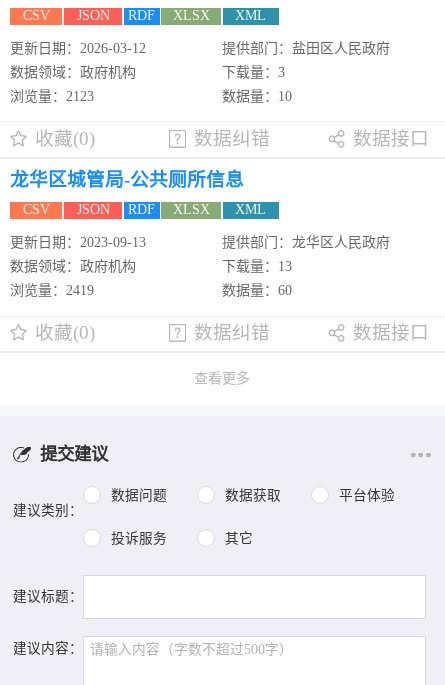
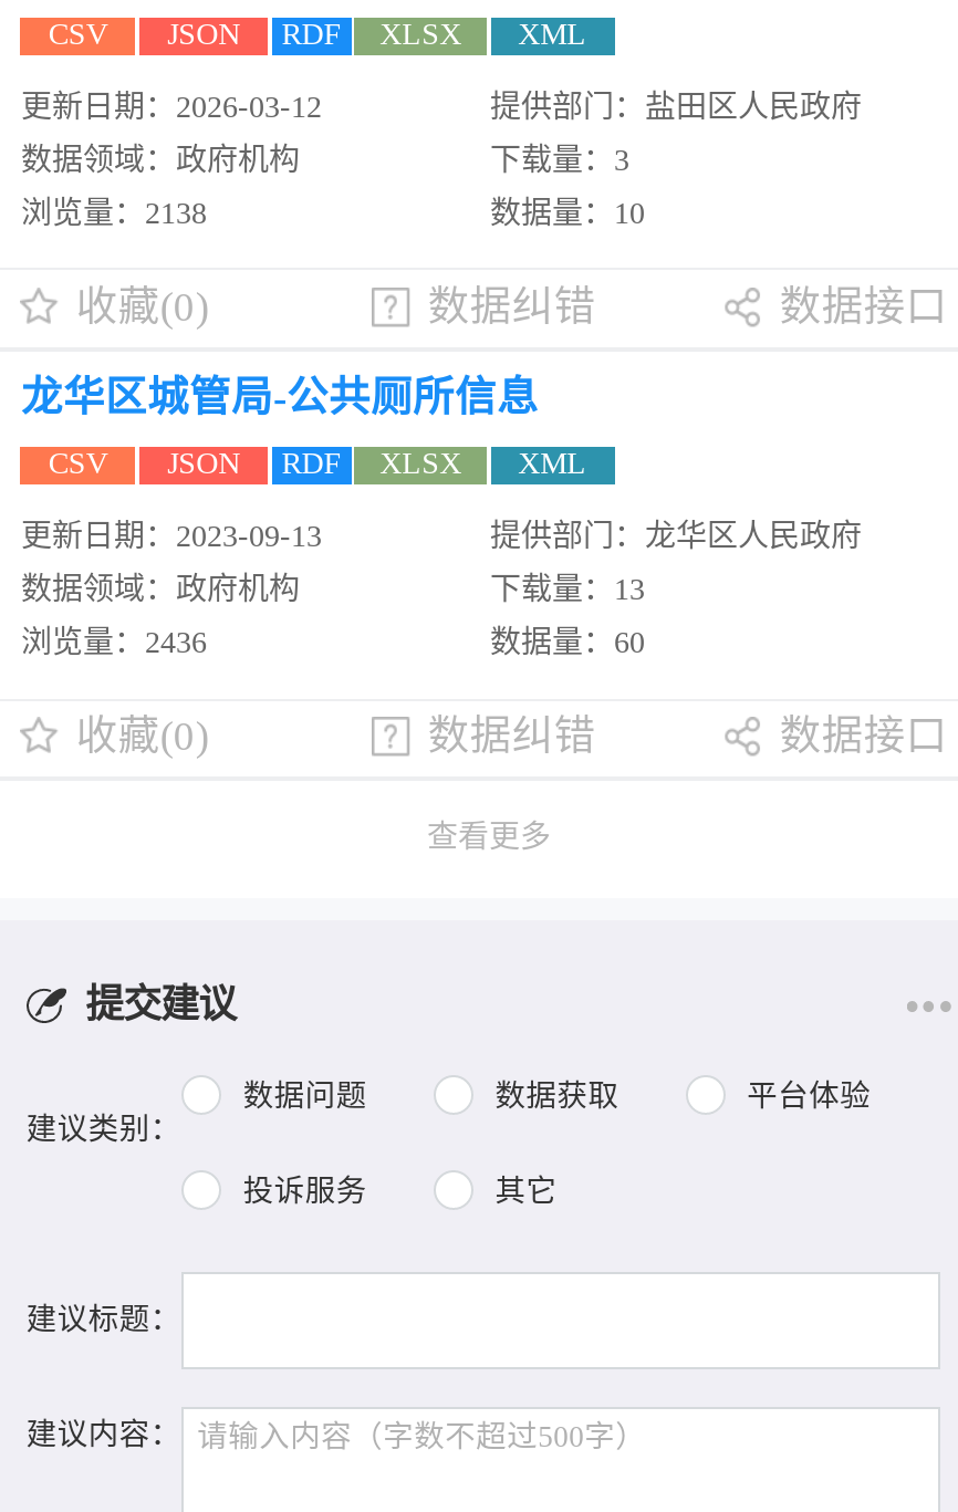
- 浏览量：2123
+ 浏览量：2138

- 浏览量：2419
+ 浏览量：2436
